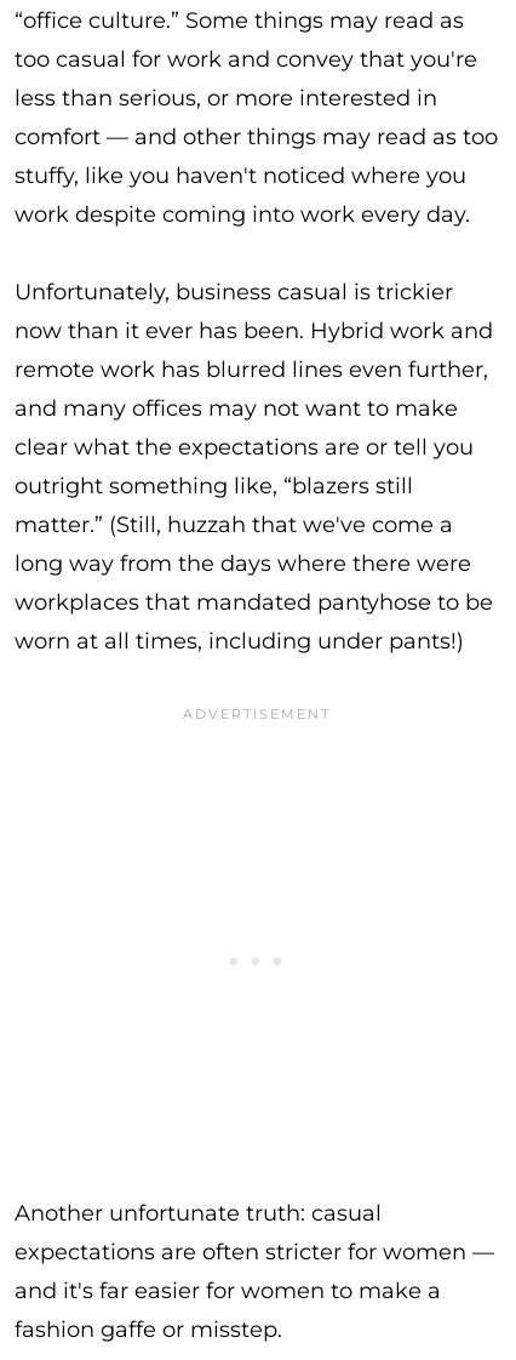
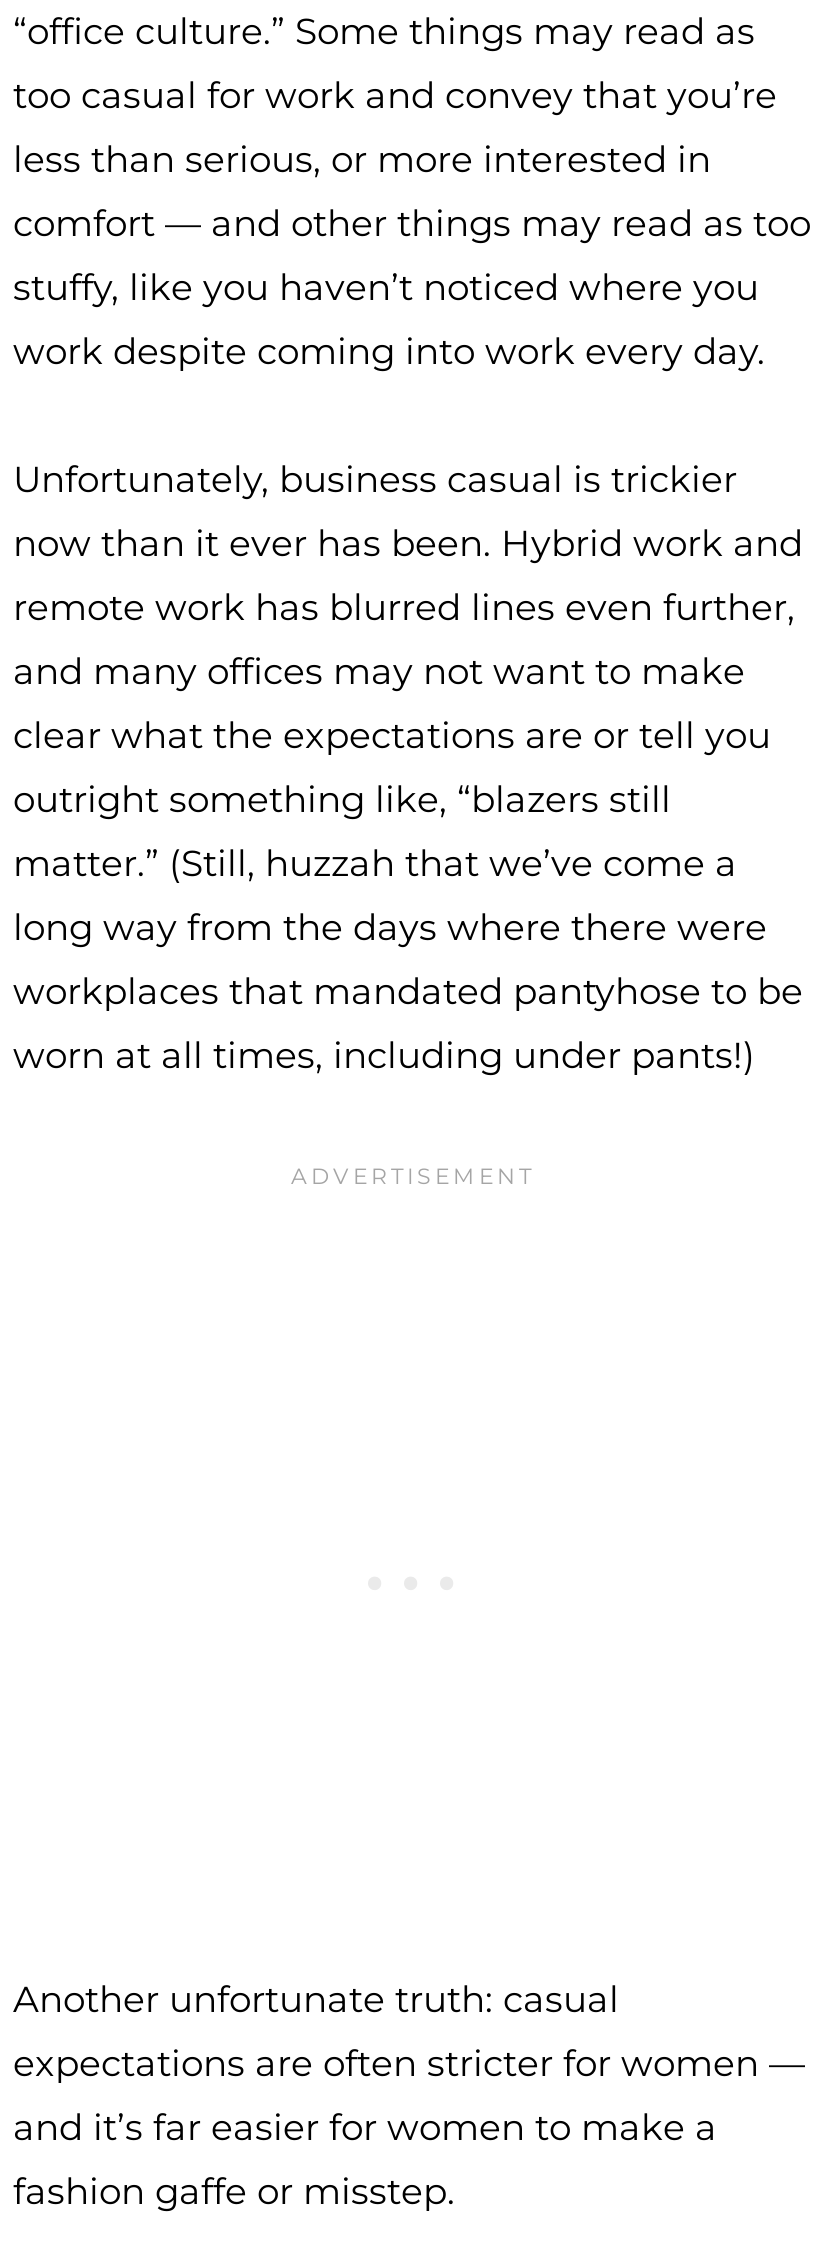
- too casual for work and convey that you're
+ too casual for work and convey that you’re

- stuffy, like you haven't noticed where you
+ stuffy, like you haven’t noticed where you

- matter.” (Still, huzzah that we've come a
+ matter.” (Still, huzzah that we’ve come a

- and it's far easier for women to make a
+ and it’s far easier for women to make a
